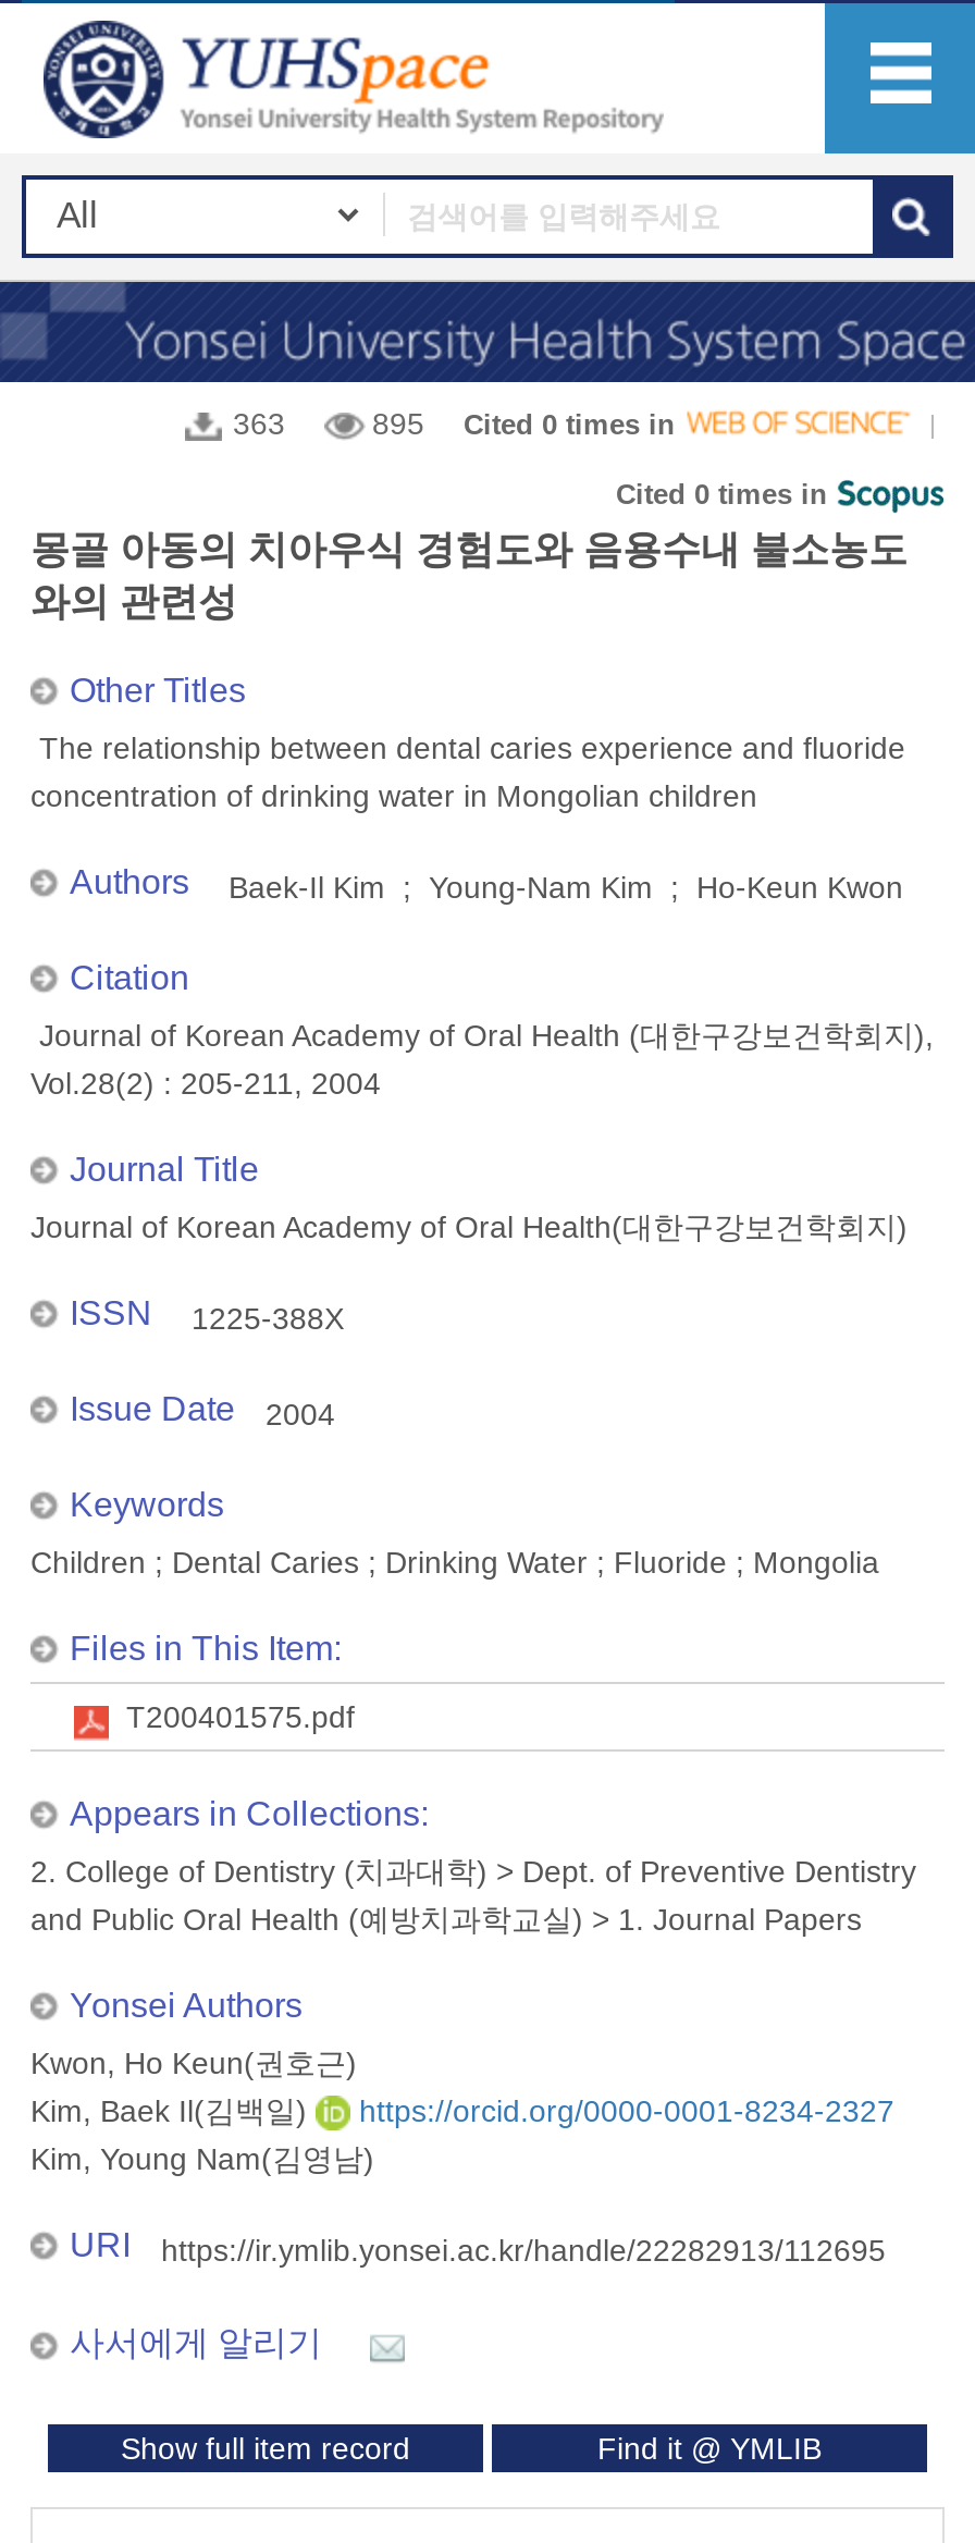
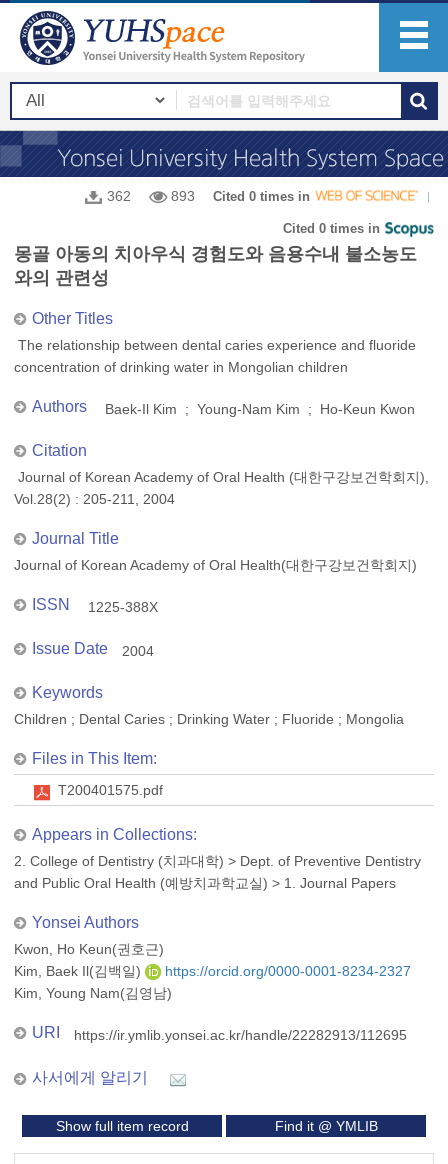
- 363
+ 362

- 895 Cited 0 times in
+ 893 Cited 0 times in
